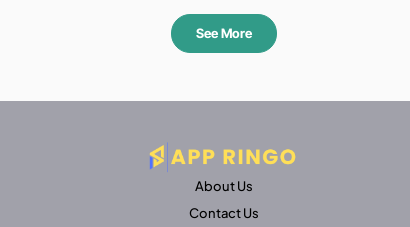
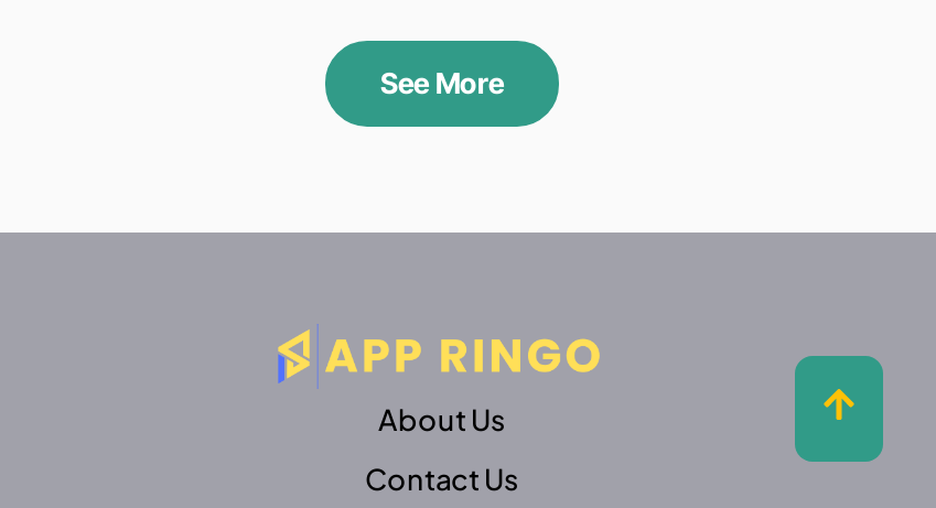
+ [image]
